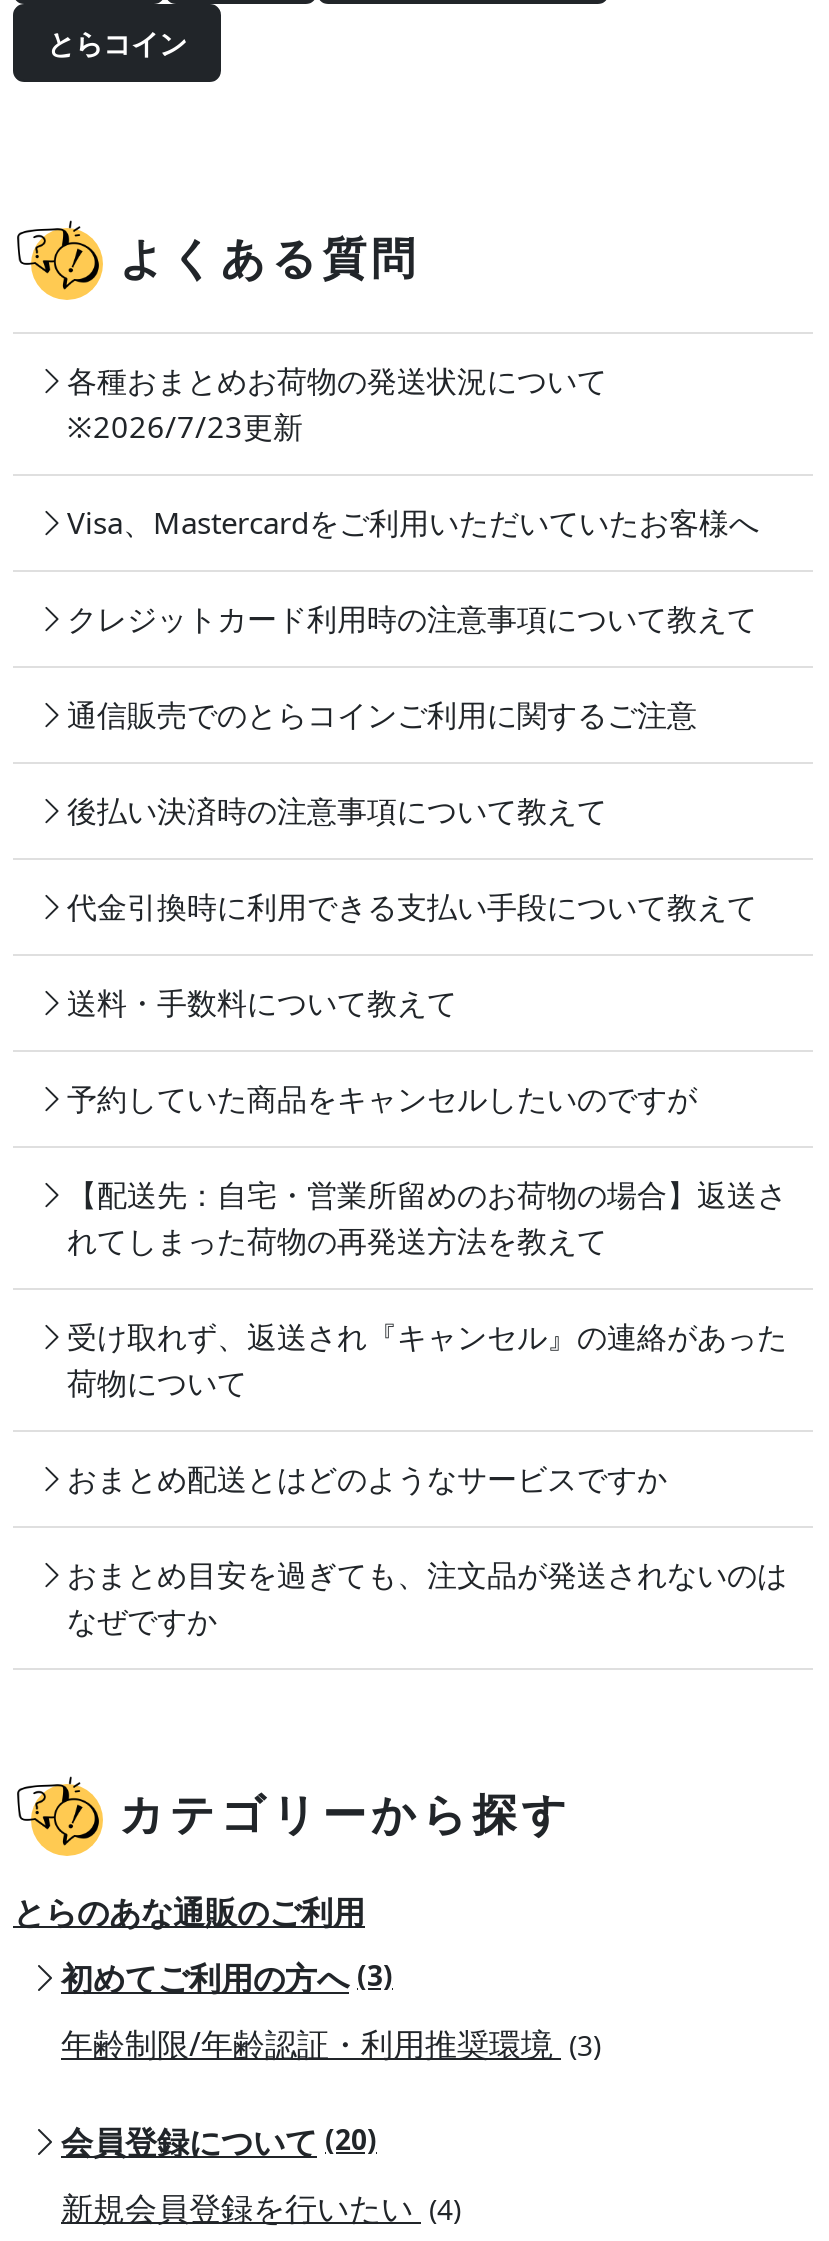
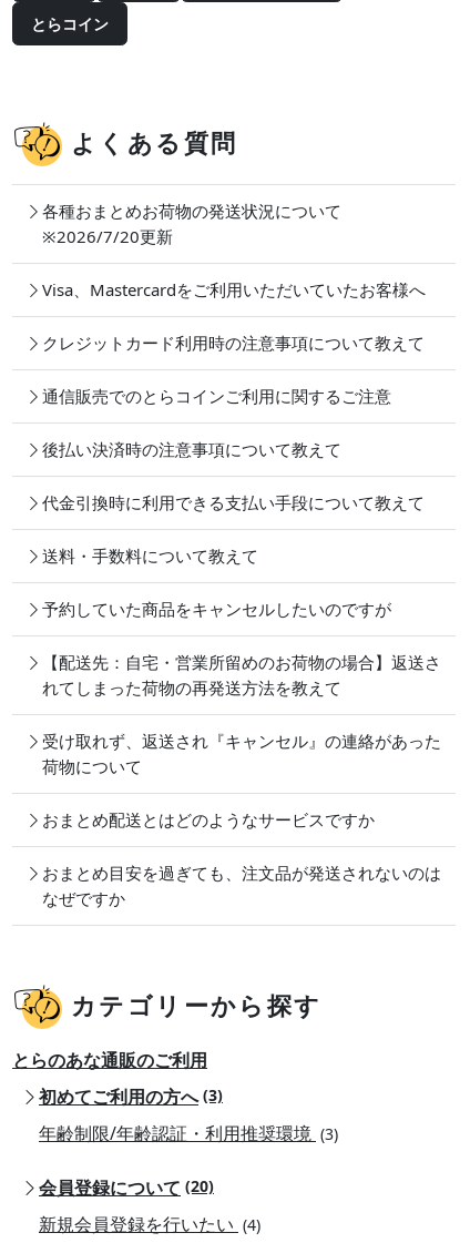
- ※2026/7/23更新
+ ※2026/7/20更新
